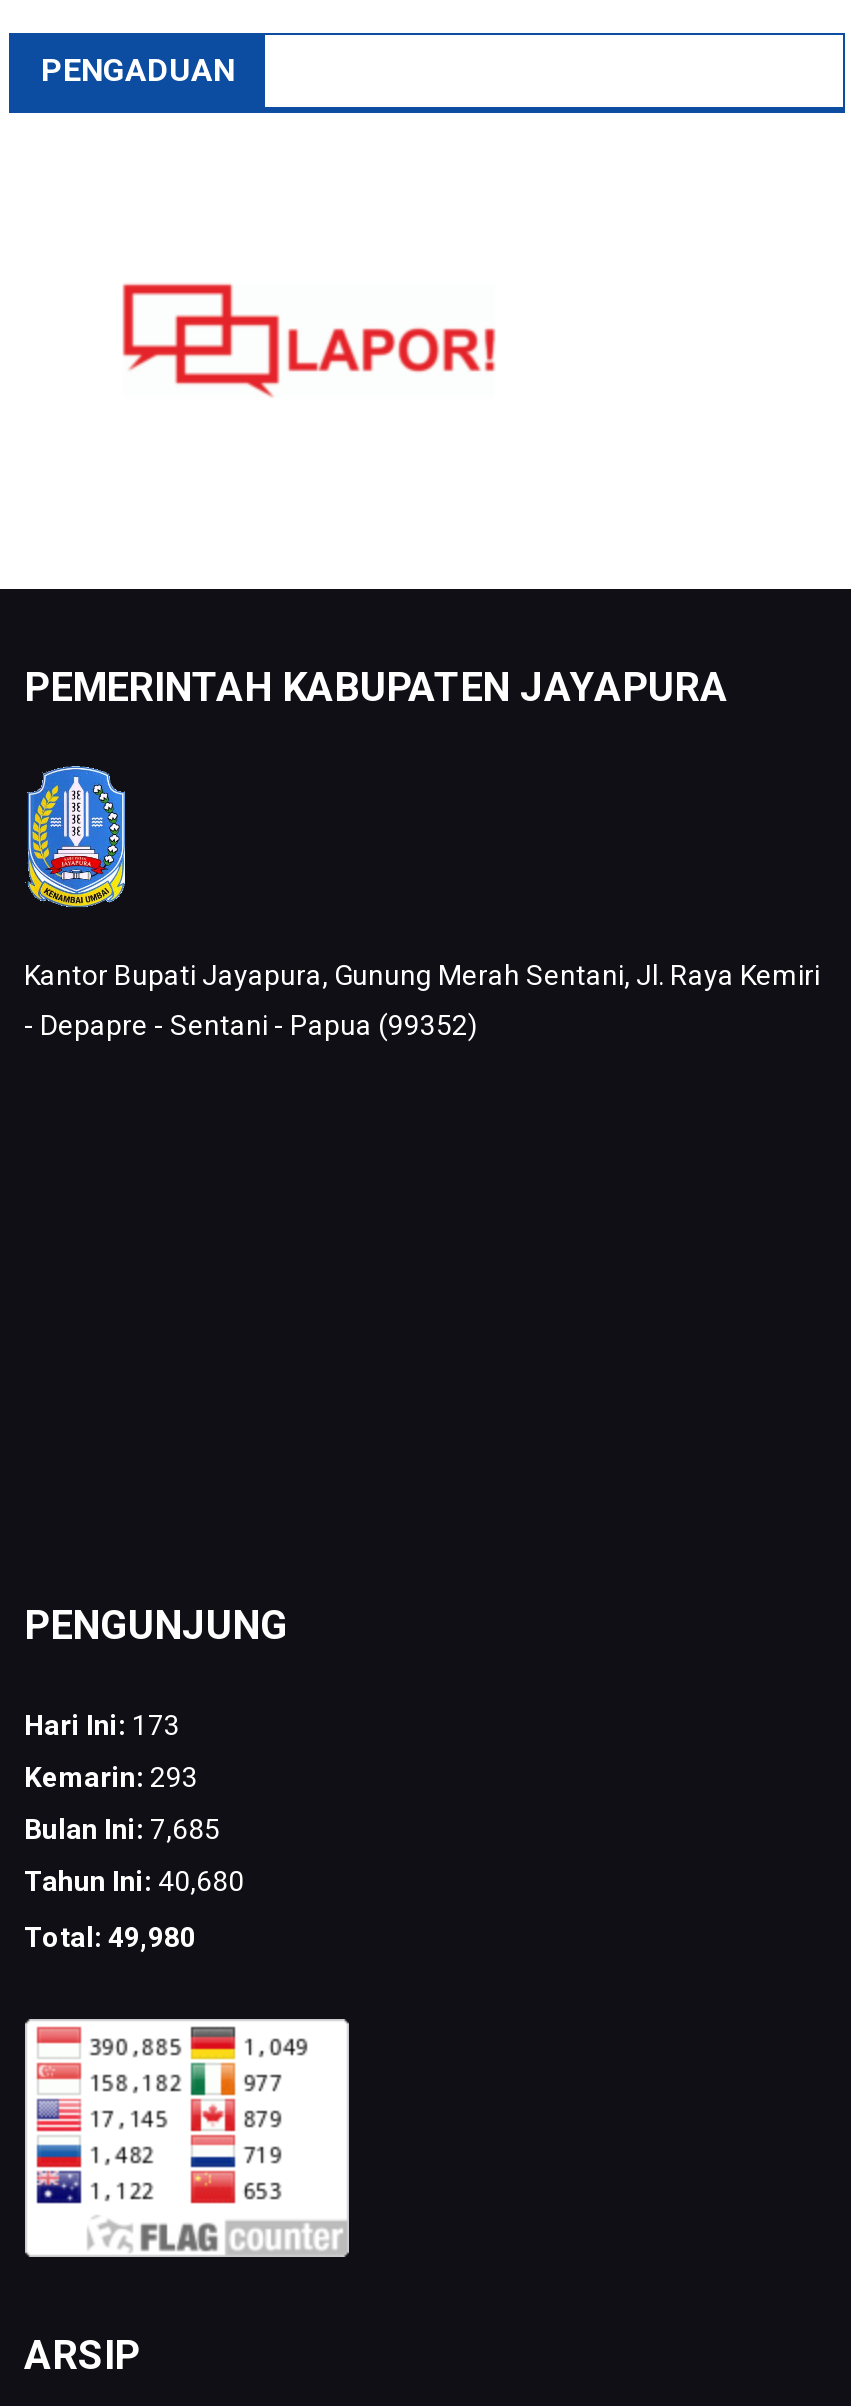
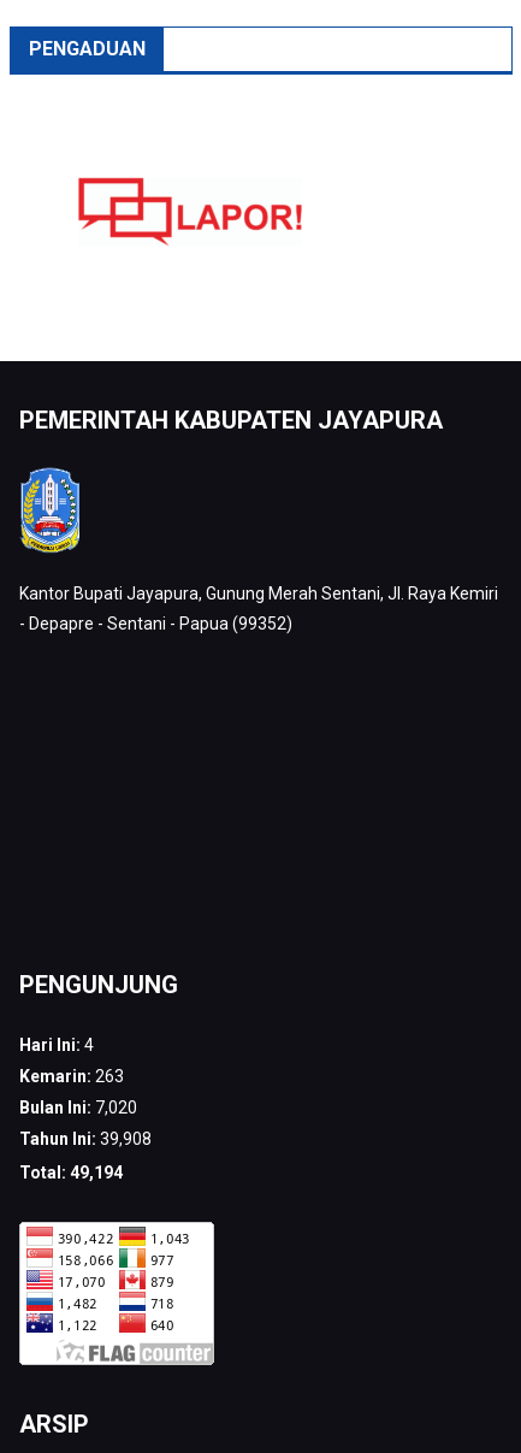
- Hari Ini: 173
+ Hari Ini: 4

- Kemarin: 293
+ Kemarin: 263

- Bulan Ini: 7,685
+ Bulan Ini: 7,020

- Tahun Ini: 40,680
+ Tahun Ini: 39,908

- Total: 49,980
+ Total: 49,194
